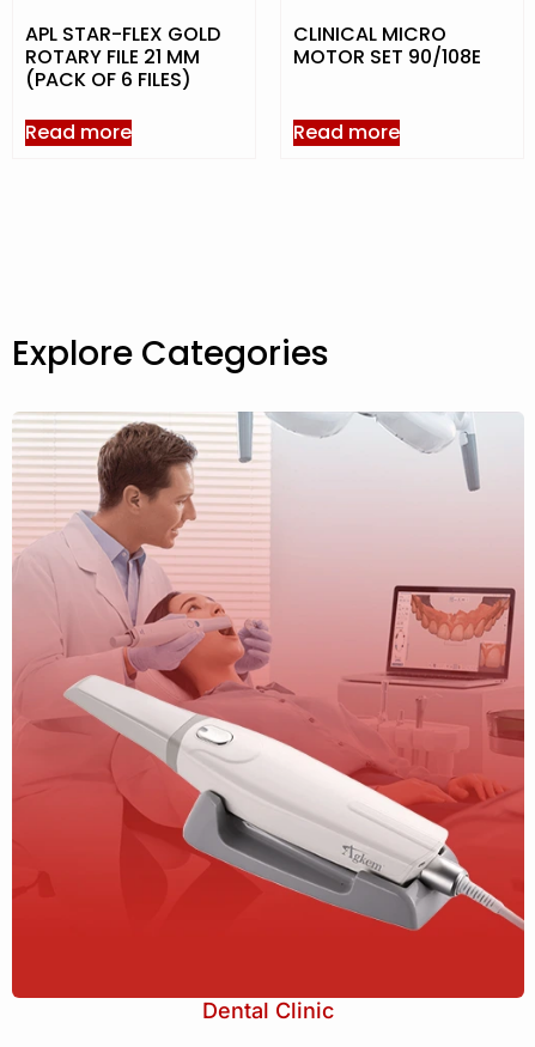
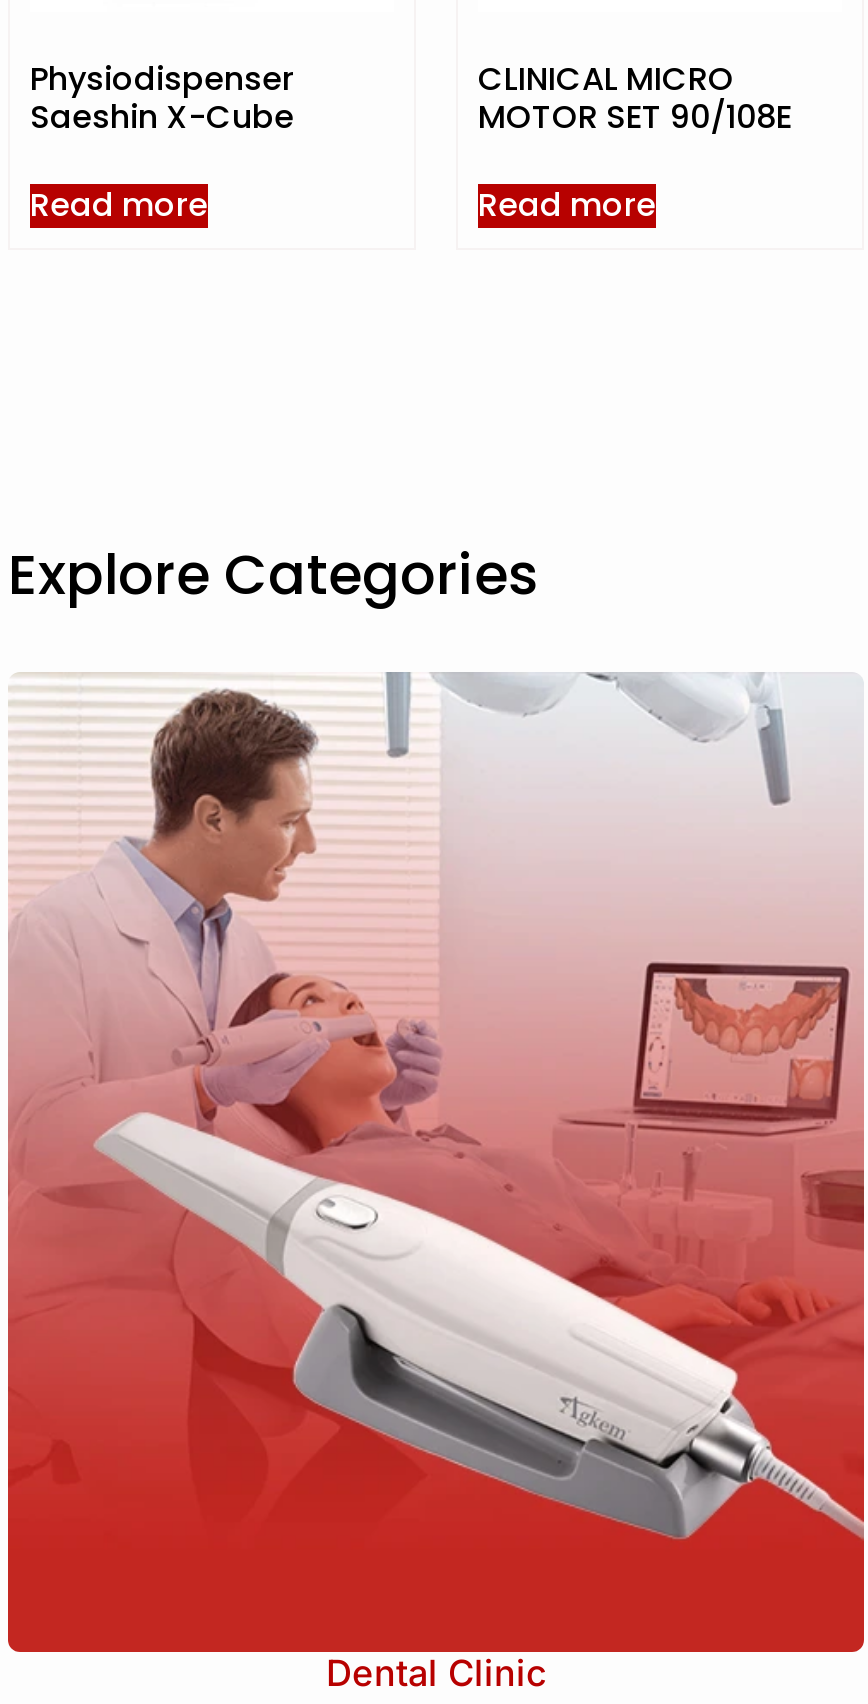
- APL STAR-FLEX GOLD
- ROTARY FILE 21 MM
- (PACK OF 6 FILES)
+ Physiodispenser
+ Saeshin X-Cube
